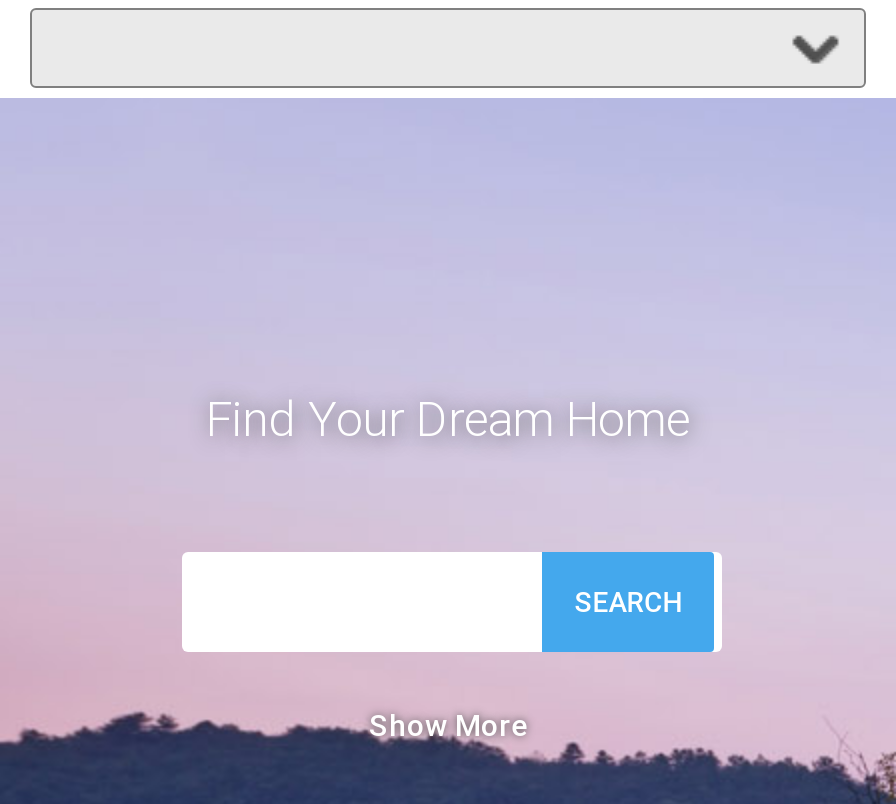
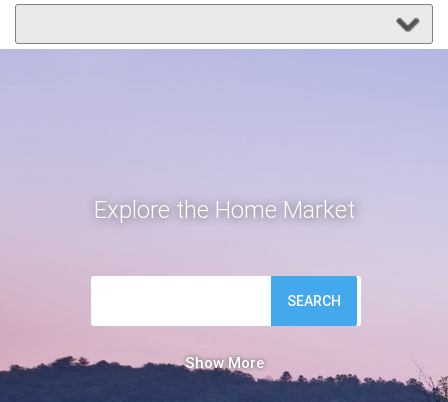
- Find Your Dream Home
+ Explore the Home Market
